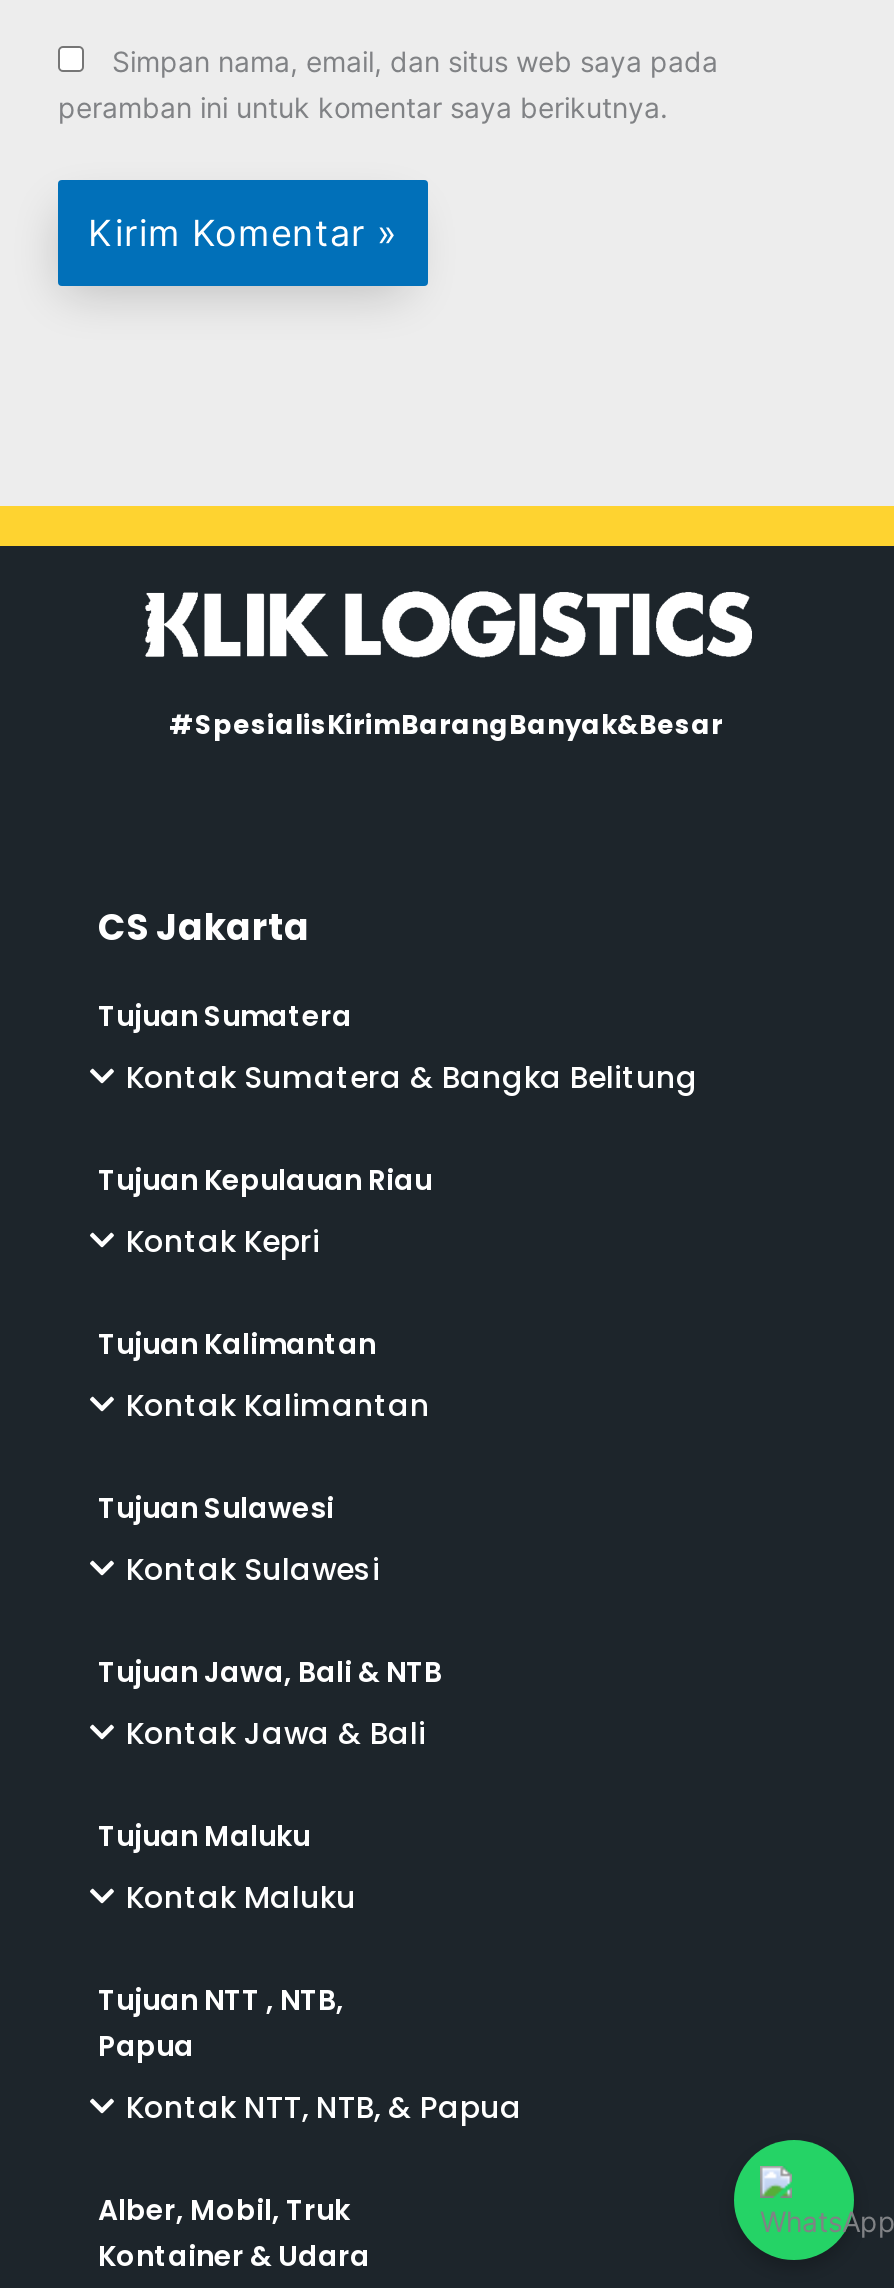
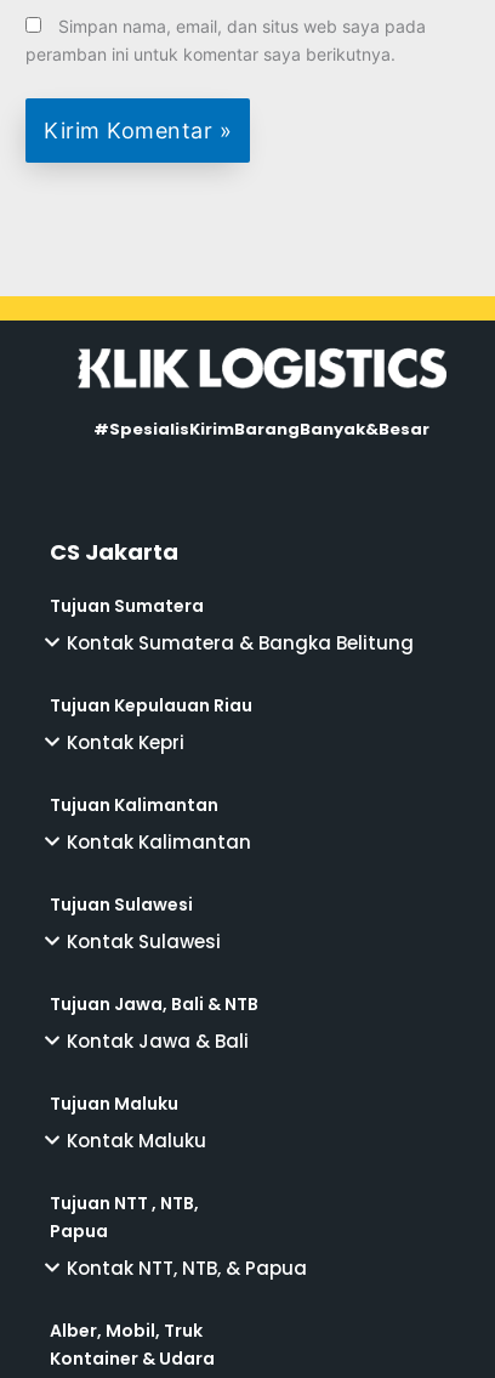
- [image]
